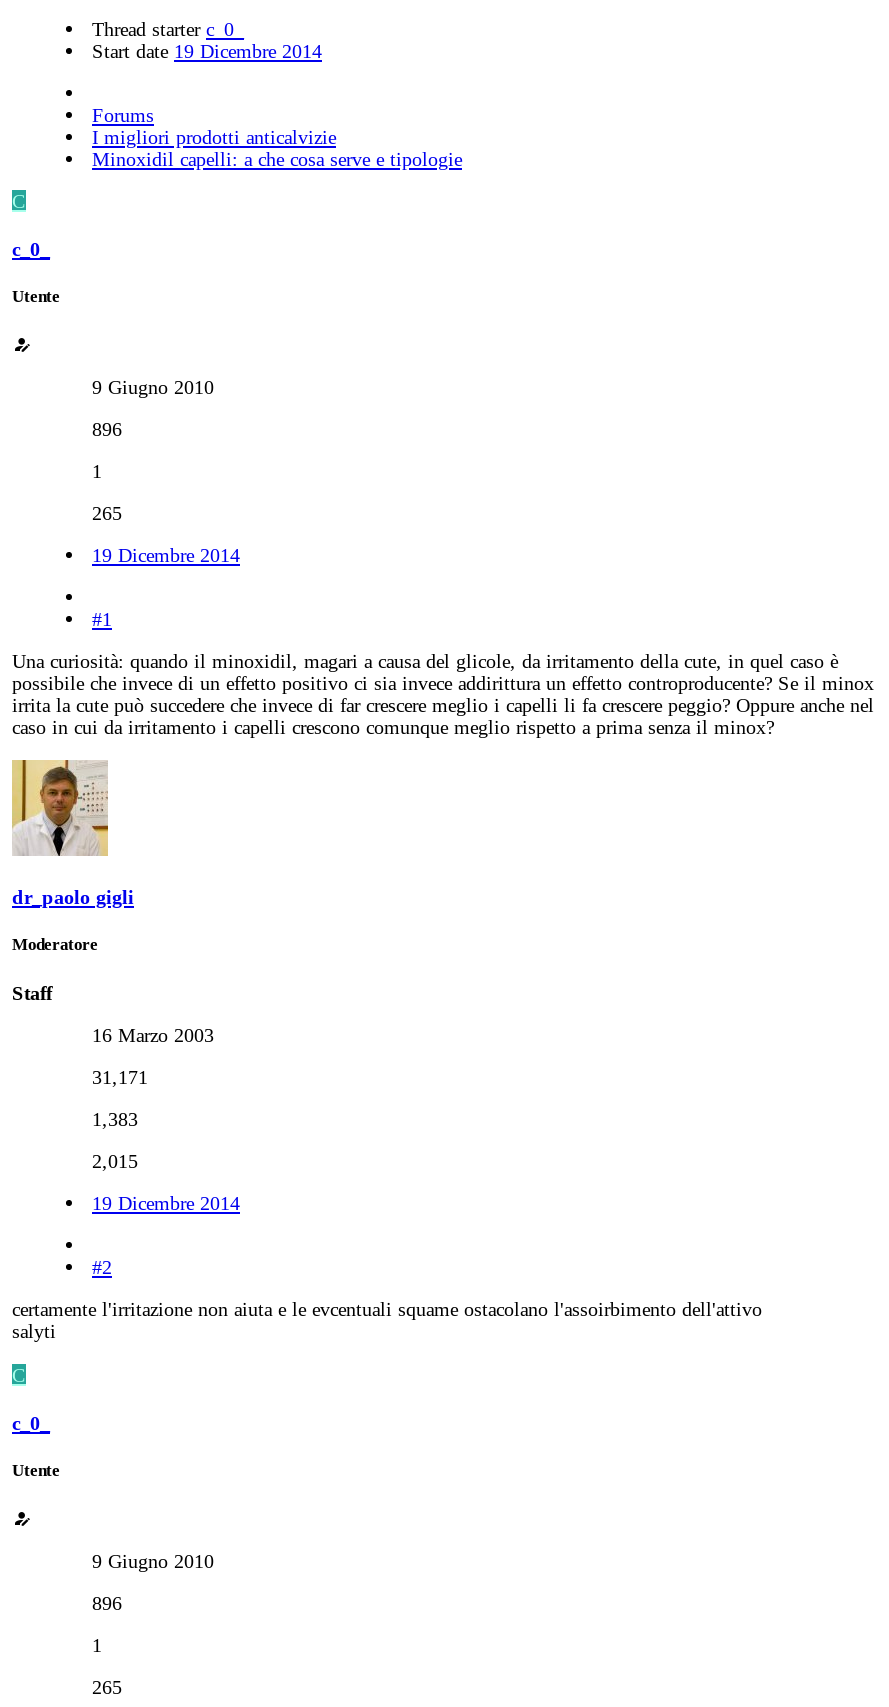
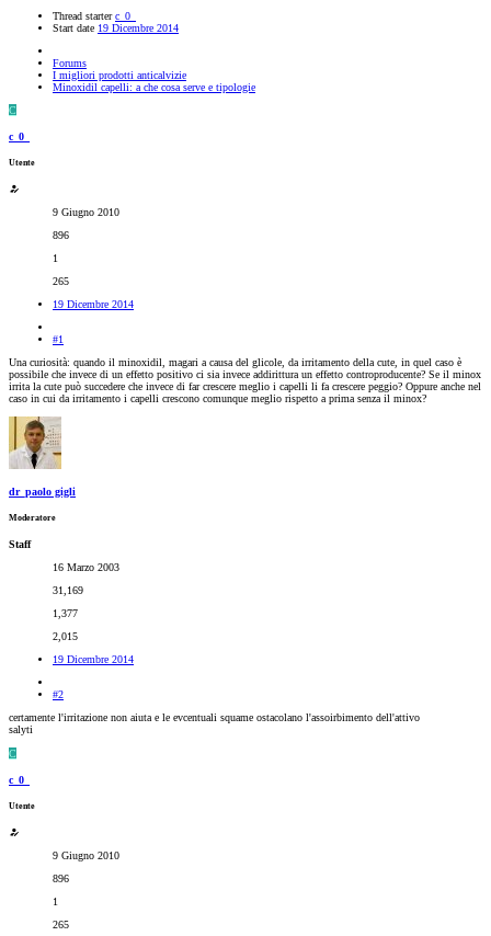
- 31,171
+ 31,169

- 1,383
+ 1,377
